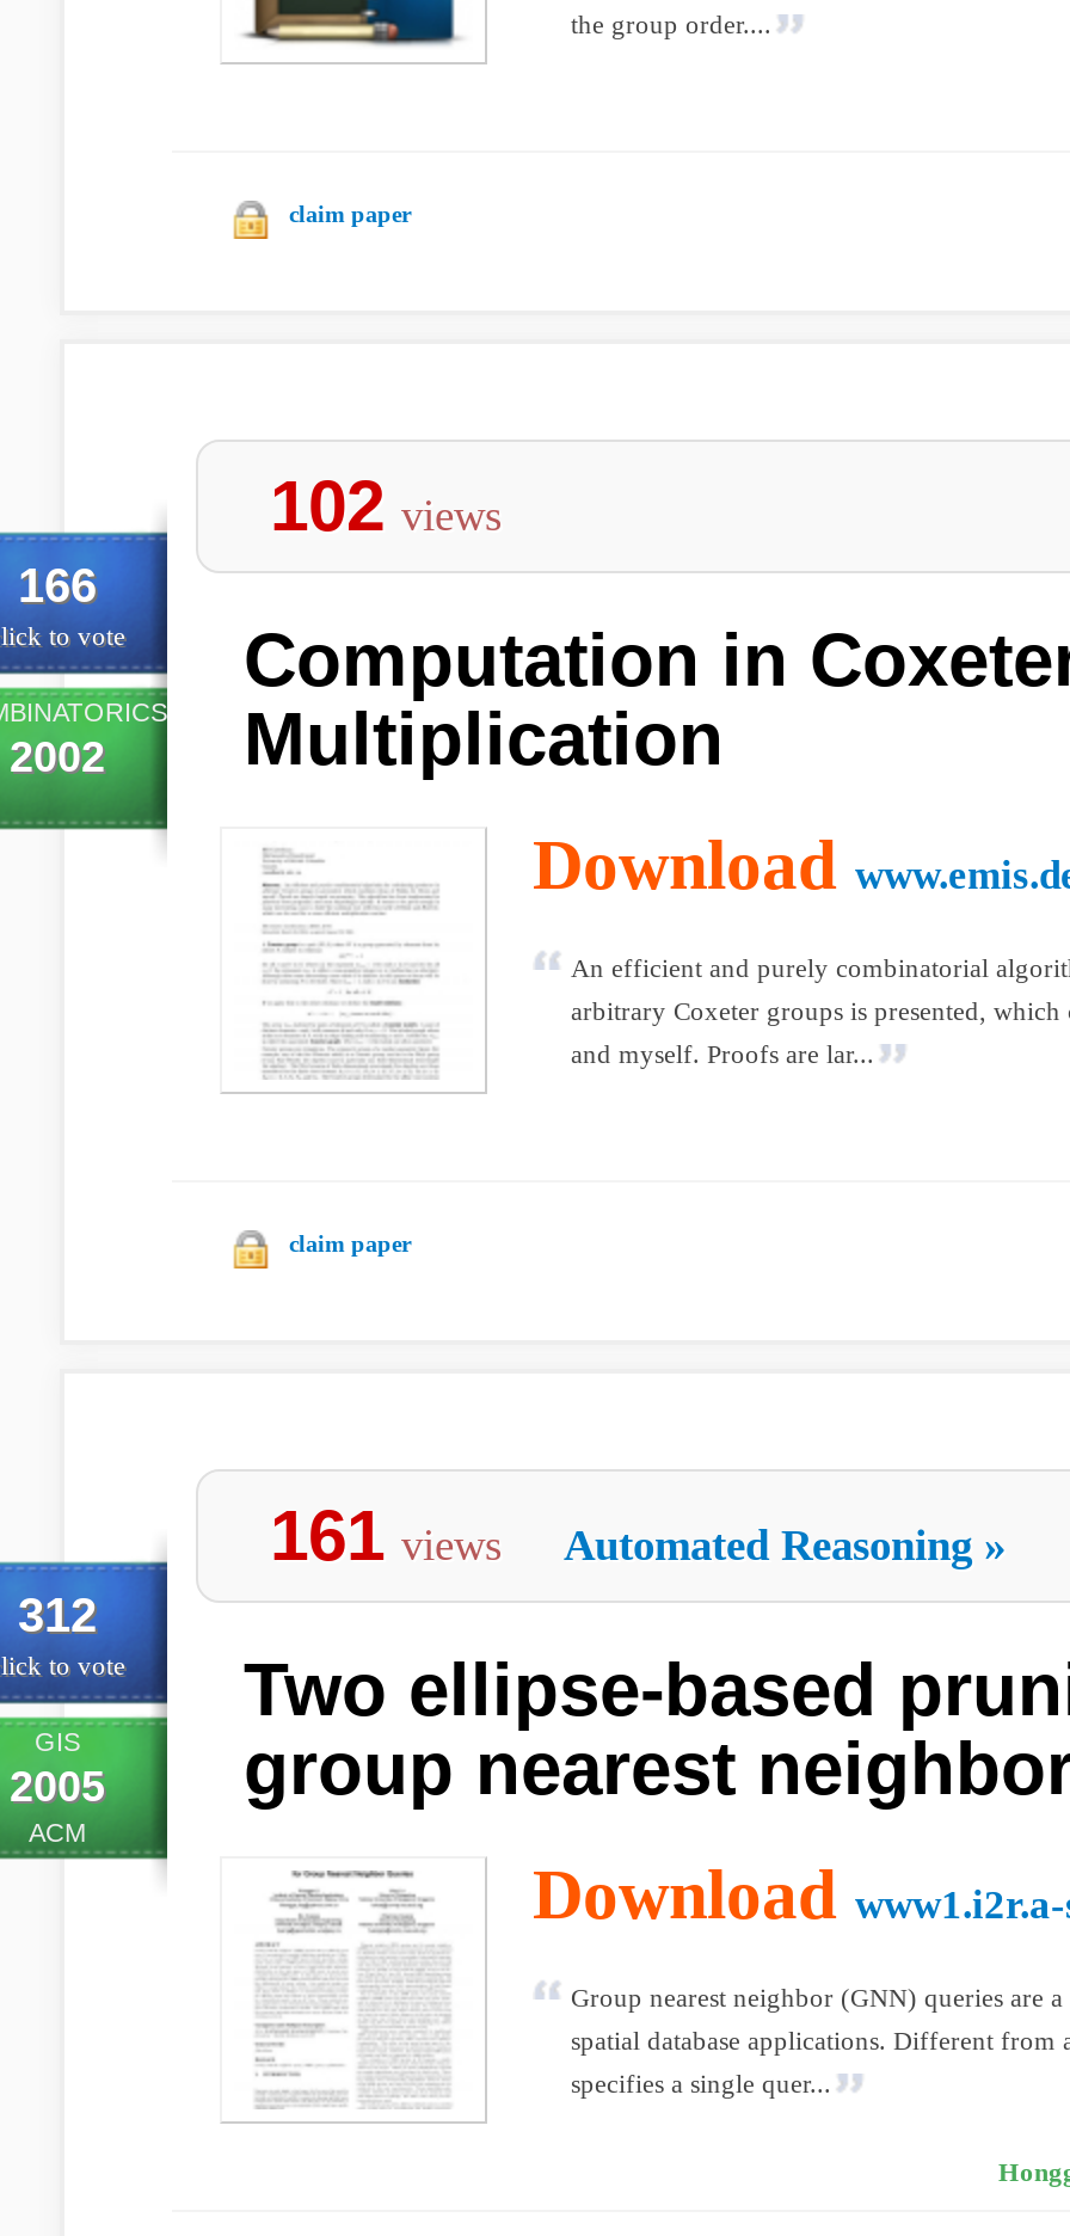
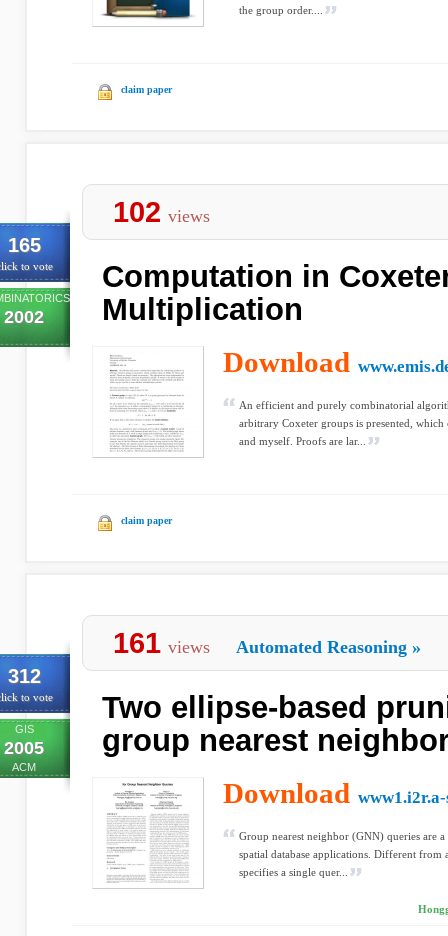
- 166
+ 165
